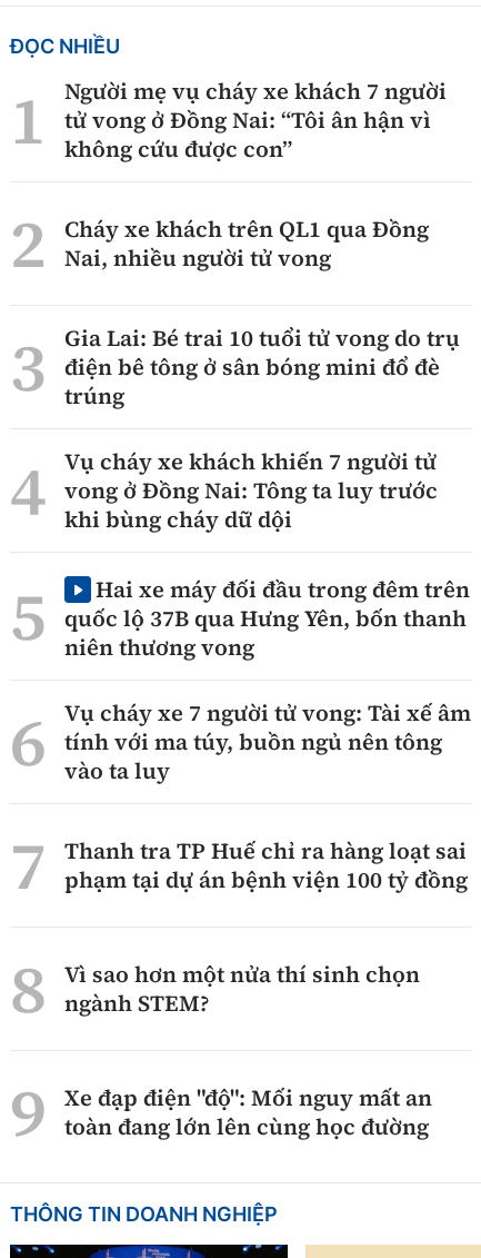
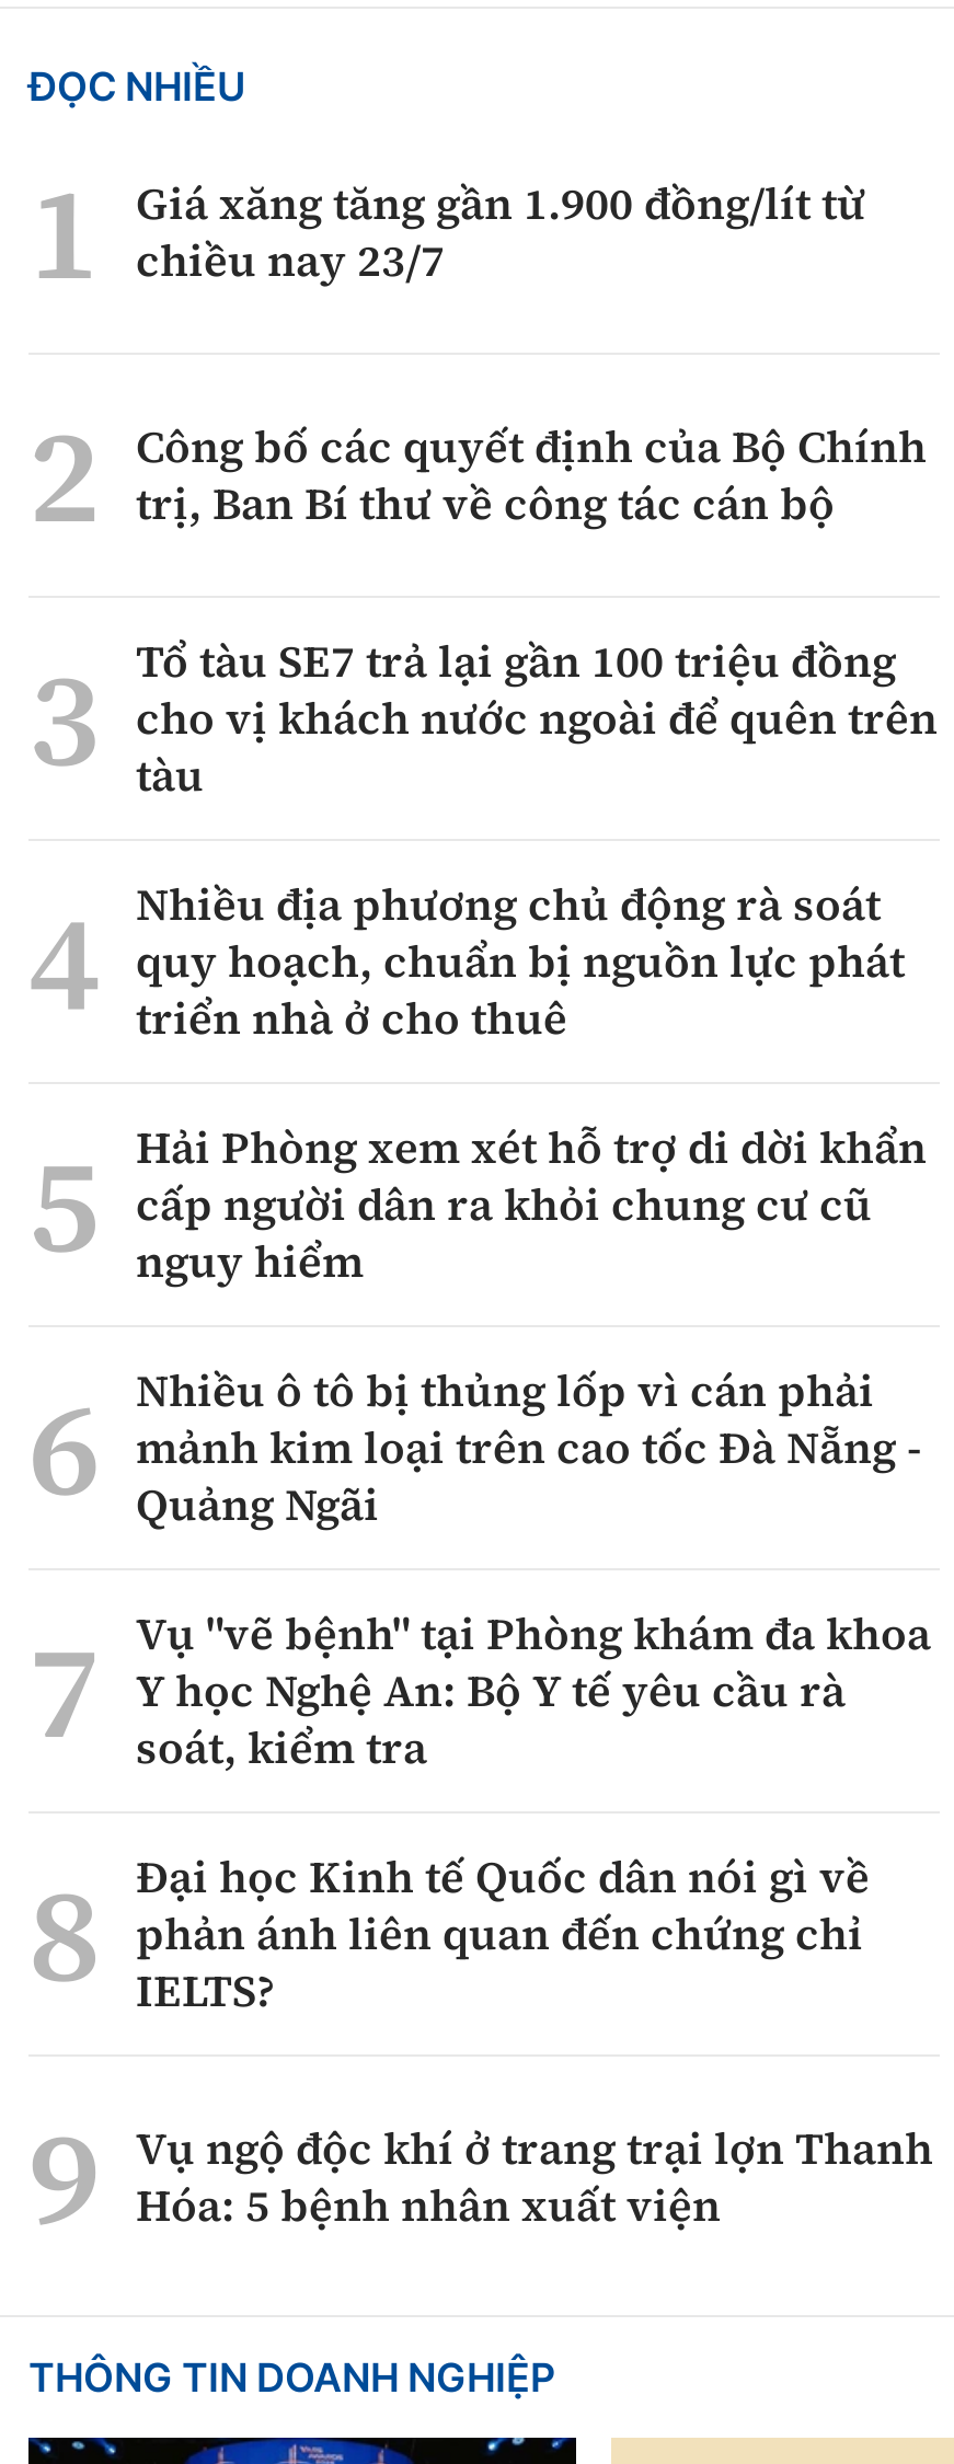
- Người mẹ vụ cháy xe khách 7 người
- tử vong ở Đồng Nai: “Tôi ân hận vì
- không cứu được con”
+ Giá xăng tăng gần 1.900 đồng/lít từ
+ chiều nay 23/7

- Cháy xe khách trên QL1 qua Đồng
- Nai, nhiều người tử vong
+ Công bố các quyết định của Bộ Chính
+ trị, Ban Bí thư về công tác cán bộ

- Gia Lai: Bé trai 10 tuổi tử vong do trụ
- điện bê tông ở sân bóng mini đổ đè
- trúng
+ Tổ tàu SE7 trả lại gần 100 triệu đồng
+ cho vị khách nước ngoài để quên trên
+ tàu

- Vụ cháy xe khách khiến 7 người tử
- vong ở Đồng Nai: Tông ta luy trước
- khi bùng cháy dữ dội
+ Nhiều địa phương chủ động rà soát
+ quy hoạch, chuẩn bị nguồn lực phát
+ triển nhà ở cho thuê

- Hai xe máy đối đầu trong đêm trên
- quốc lộ 37B qua Hưng Yên, bốn thanh
- niên thương vong
+ Hải Phòng xem xét hỗ trợ di dời khẩn
+ cấp người dân ra khỏi chung cư cũ
+ nguy hiểm

- Vụ cháy xe 7 người tử vong: Tài xế âm
- tính với ma túy, buồn ngủ nên tông
- vào ta luy
+ Nhiều ô tô bị thủng lốp vì cán phải
+ mảnh kim loại trên cao tốc Đà Nẵng -
+ Quảng Ngãi

- Thanh tra TP Huế chỉ ra hàng loạt sai
- phạm tại dự án bệnh viện 100 tỷ đồng
+ Vụ "vẽ bệnh" tại Phòng khám đa khoa
+ Y học Nghệ An: Bộ Y tế yêu cầu rà
+ soát, kiểm tra

- Vì sao hơn một nửa thí sinh chọn
- ngành STEM?
+ Đại học Kinh tế Quốc dân nói gì về
+ phản ánh liên quan đến chứng chỉ
+ IELTS?

- Xe đạp điện "độ": Mối nguy mất an
- toàn đang lớn lên cùng học đường
+ Vụ ngộ độc khí ở trang trại lợn Thanh
+ Hóa: 5 bệnh nhân xuất viện
